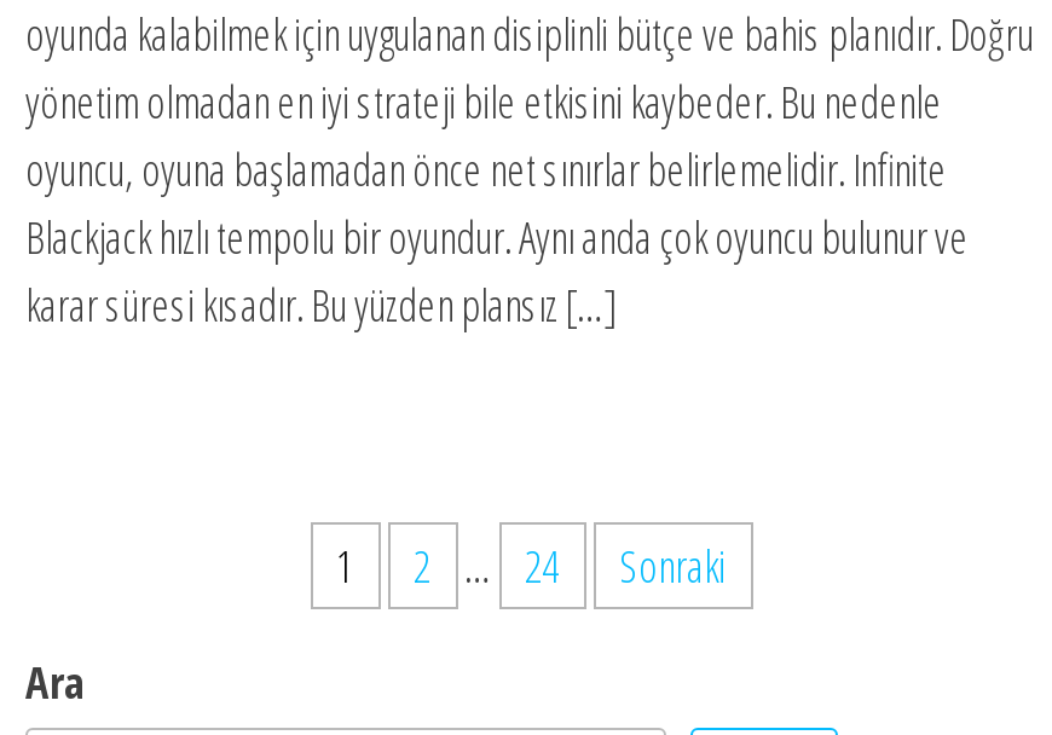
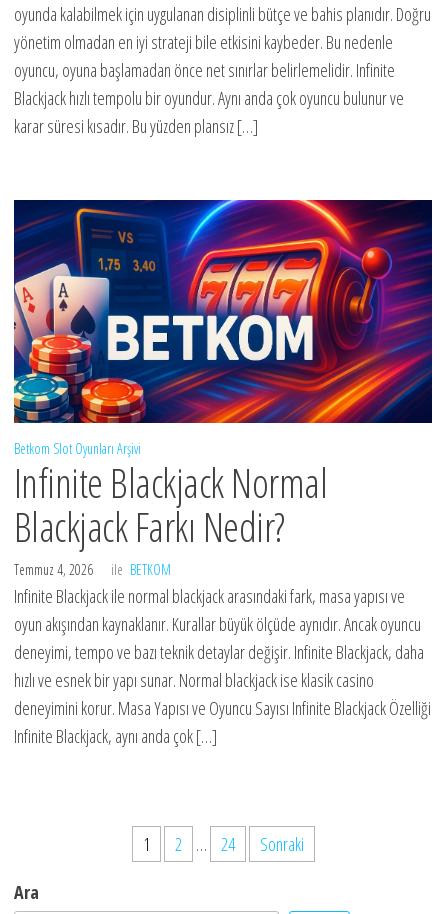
+ [image]
+ Betkom Slot Oyunları Arşivi
+ Infinite Blackjack Normal
+ Blackjack Farkı Nedir?
+ Temmuz 4, 2026
+ ile BETKOM
+ Infinite Blackjack ile normal blackjack arasındaki fark, masa yapısı ve
+ oyun akışından kaynaklanır. Kurallar büyük ölçüde aynıdır. Ancak oyuncu
+ deneyimi, tempo ve bazı teknik detaylar değişir. Infinite Blackjack, daha
+ hızlı ve esnek bir yapı sunar. Normal blackjack ise klasik casino
+ deneyimini korur. Masa Yapısı ve Oyuncu Sayısı Infinite Blackjack Özelliği
+ Infinite Blackjack, aynı anda çok […]
